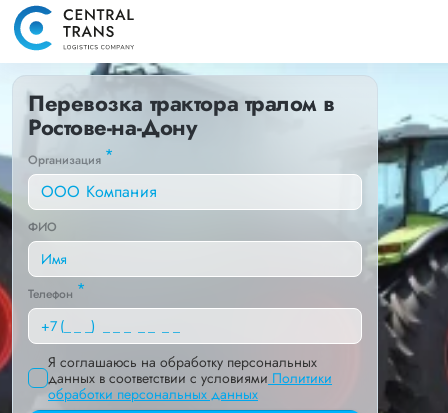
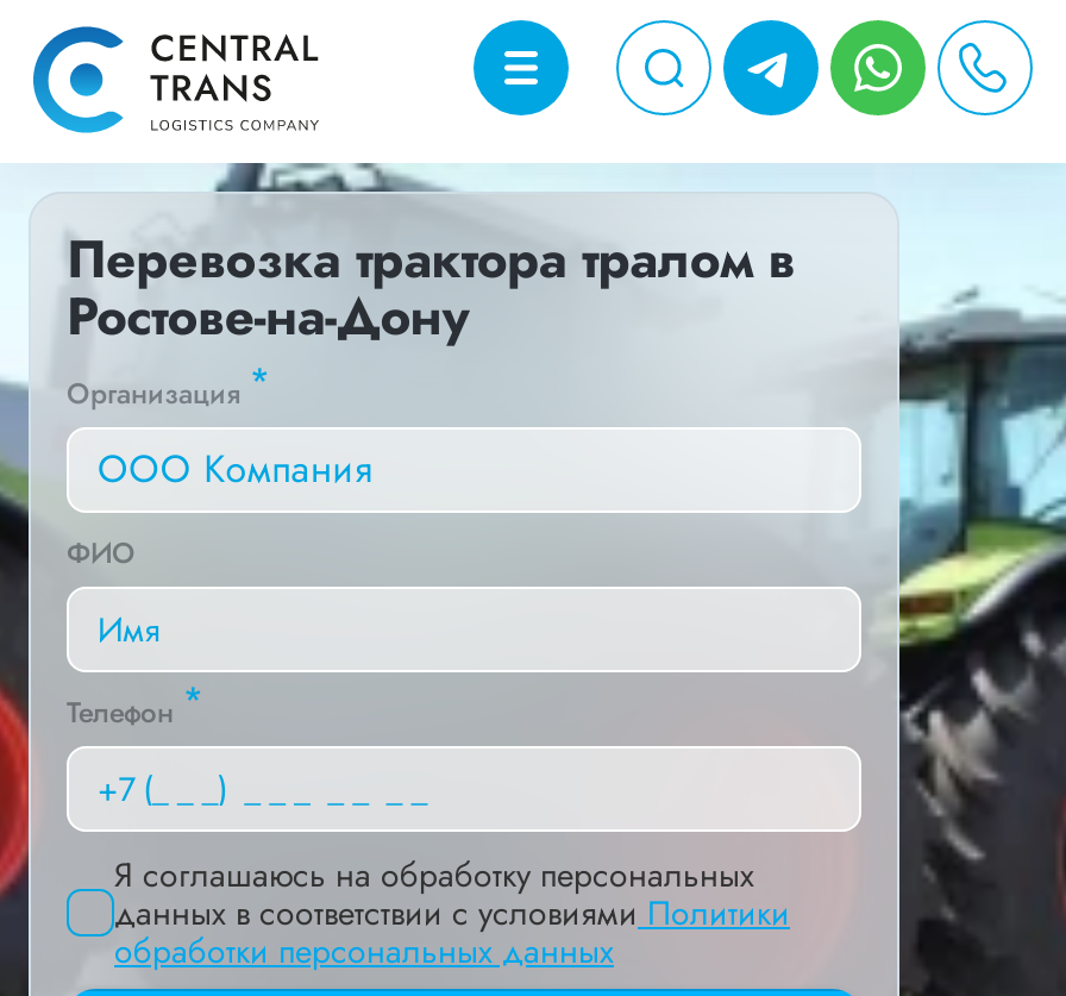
+ [image]

+ [image]
